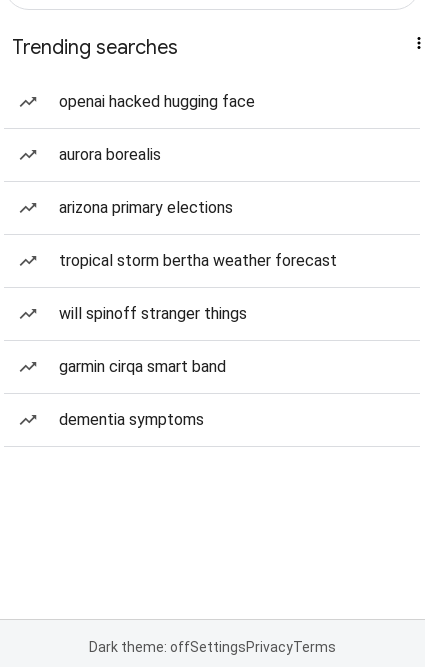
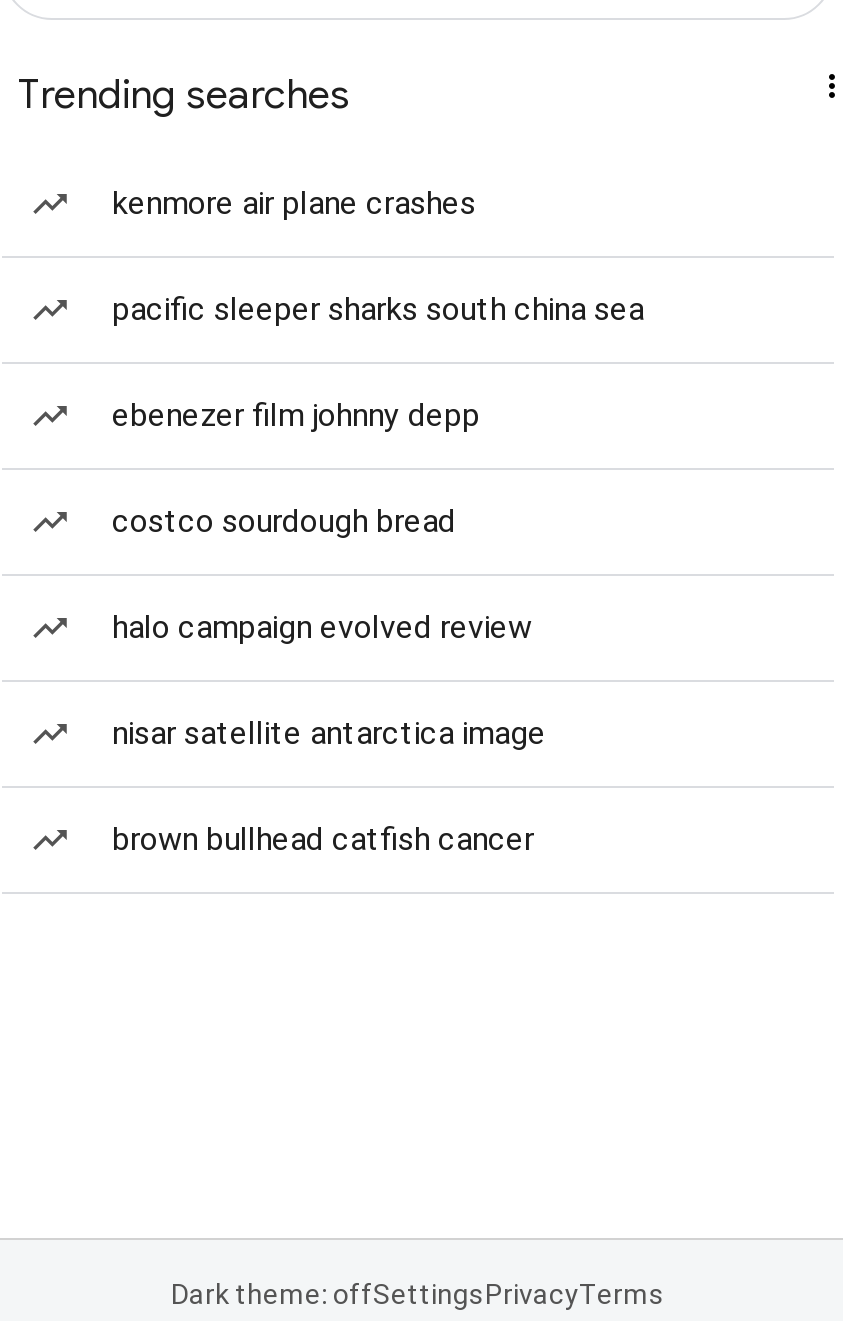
- openai hacked hugging face
+ kenmore air plane crashes

- aurora borealis
+ pacific sleeper sharks south china sea

- arizona primary elections
+ ebenezer film johnny depp

- tropical storm bertha weather forecast
+ costco sourdough bread

- will spinoff stranger things
+ halo campaign evolved review

- garmin cirqa smart band
+ nisar satellite antarctica image

- dementia symptoms
+ brown bullhead catfish cancer
